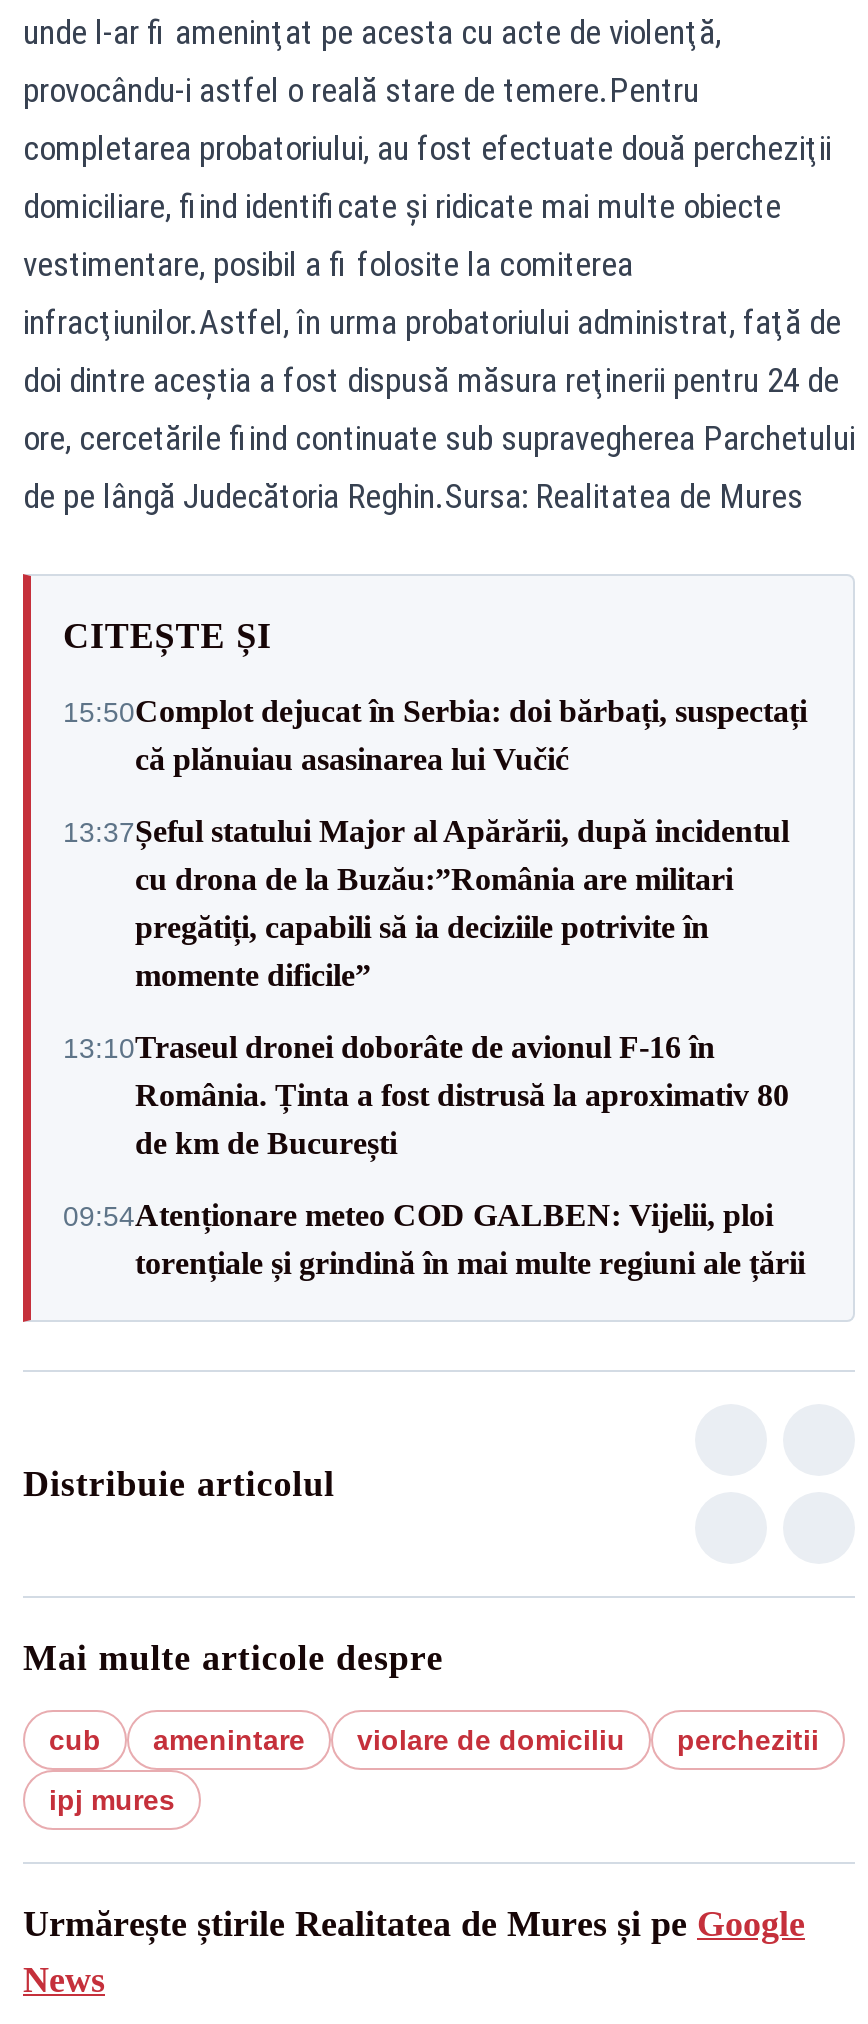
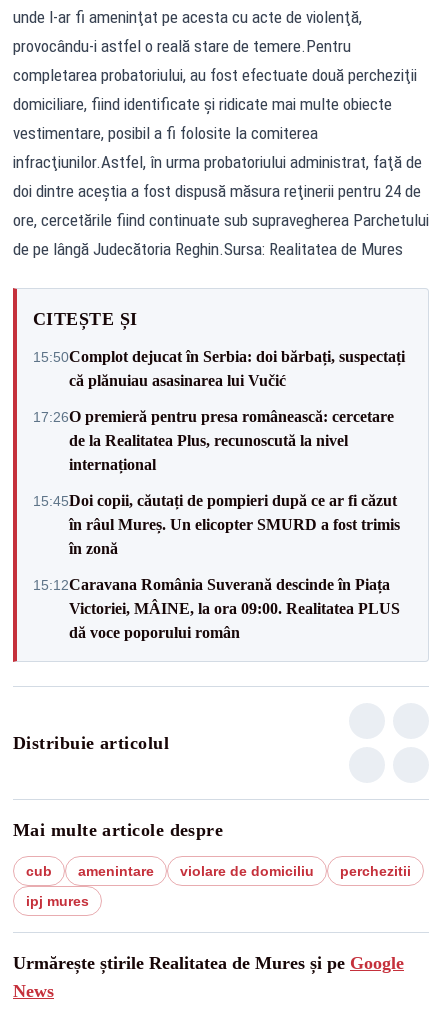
- 13:37Șeful statului Major al Apărării, după incidentul
- cu drona de la Buzău:”România are militari
- pregătiți, capabili să ia deciziile potrivite în
- momente dificile”
+ 17:26O premieră pentru presa românească: cercetare
+ de la Realitatea Plus, recunoscută la nivel
+ internațional

- 13:10Traseul dronei doborâte de avionul F-16 în
- România. Ținta a fost distrusă la aproximativ 80
- de km de București
+ 15:45Doi copii, căutați de pompieri după ce ar fi căzut
+ în râul Mureș. Un elicopter SMURD a fost trimis
+ în zonă

- 09:54Atenționare meteo COD GALBEN: Vijelii, ploi
- torențiale și grindină în mai multe regiuni ale țării
+ 15:12Caravana România Suverană descinde în Piața
+ Victoriei, MÂINE, la ora 09:00. Realitatea PLUS
+ dă voce poporului român
